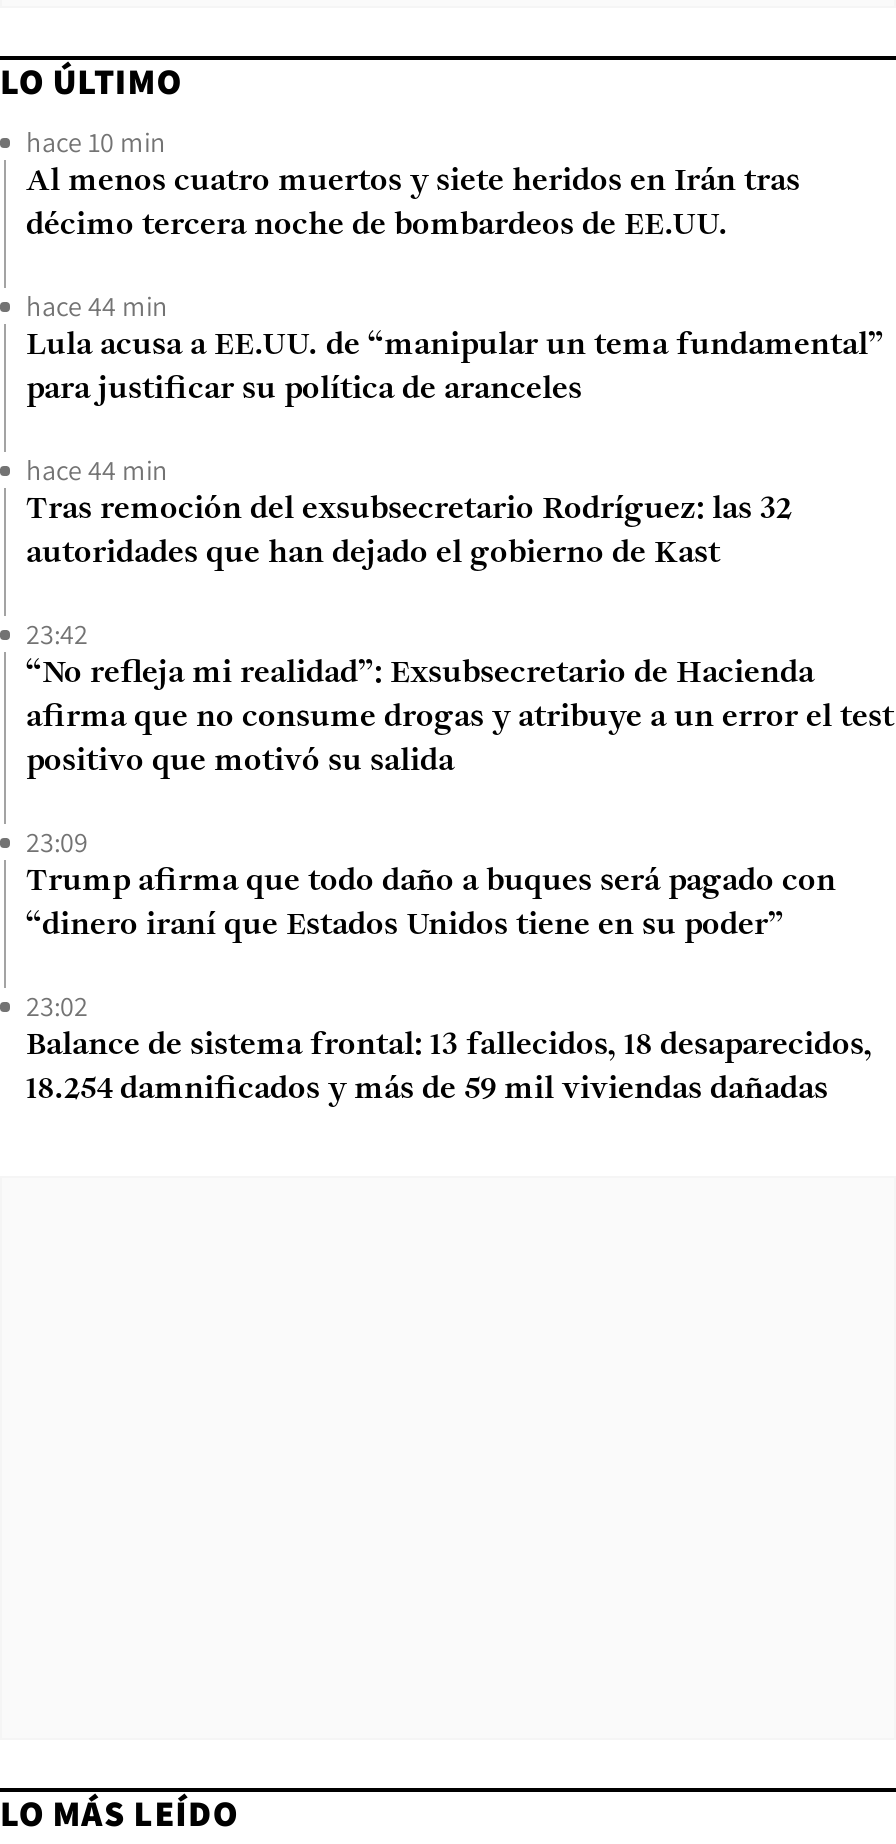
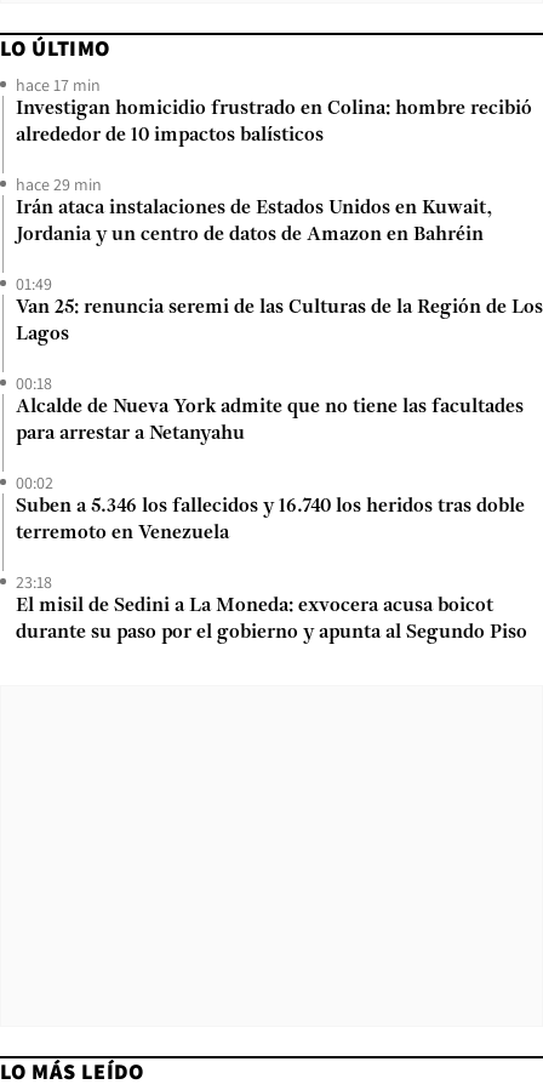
- hace 10 min
- Al menos cuatro muertos y siete heridos en Irán tras
- décimo tercera noche de bombardeos de EE.UU.
+ hace 17 min
+ Investigan homicidio frustrado en Colina: hombre recibió
+ alrededor de 10 impactos balísticos

- hace 44 min
- Lula acusa a EE.UU. de “manipular un tema fundamental”
- para justificar su política de aranceles
+ hace 29 min
+ Irán ataca instalaciones de Estados Unidos en Kuwait,
+ Jordania y un centro de datos de Amazon en Bahréin

- hace 44 min
- Tras remoción del exsubsecretario Rodríguez: las 32
- autoridades que han dejado el gobierno de Kast
+ 01:49
+ Van 25: renuncia seremi de las Culturas de la Región de Los
+ Lagos

- 23:42
- “No refleja mi realidad”: Exsubsecretario de Hacienda
- afirma que no consume drogas y atribuye a un error el test
- positivo que motivó su salida
+ 00:18
+ Alcalde de Nueva York admite que no tiene las facultades
+ para arrestar a Netanyahu

- 23:09
- Trump afirma que todo daño a buques será pagado con
- “dinero iraní que Estados Unidos tiene en su poder”
+ 00:02
+ Suben a 5.346 los fallecidos y 16.740 los heridos tras doble
+ terremoto en Venezuela

- 23:02
- Balance de sistema frontal: 13 fallecidos, 18 desaparecidos,
- 18.254 damnificados y más de 59 mil viviendas dañadas
+ 23:18
+ El misil de Sedini a La Moneda: exvocera acusa boicot
+ durante su paso por el gobierno y apunta al Segundo Piso
